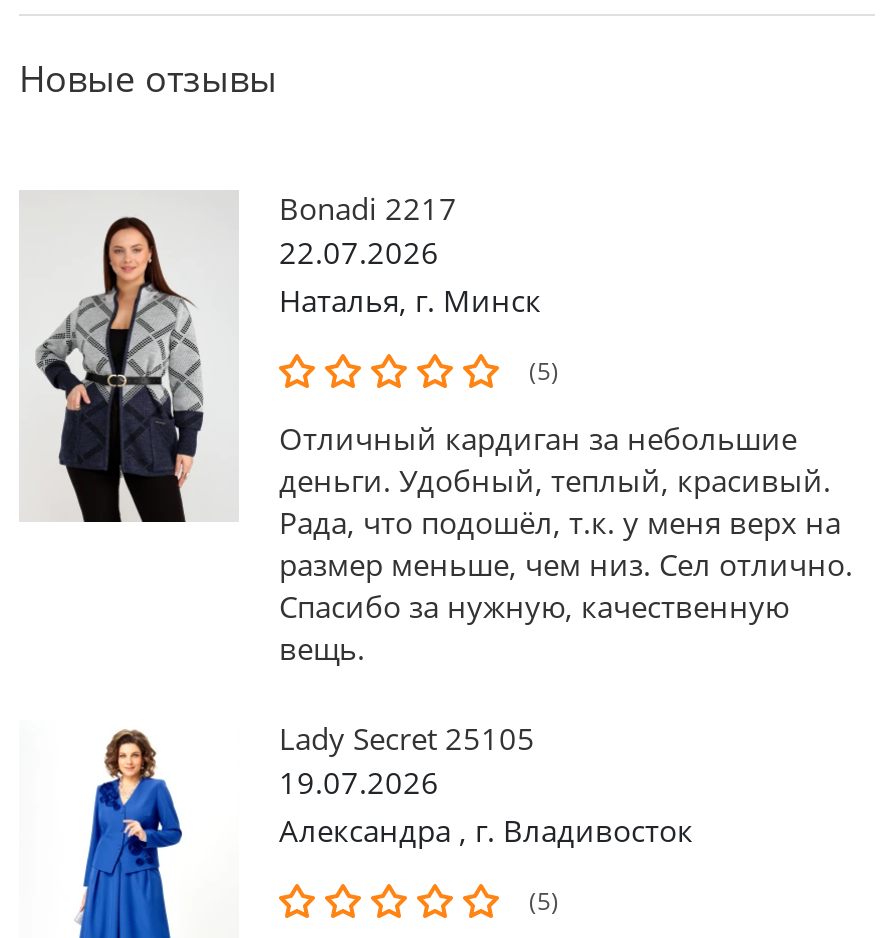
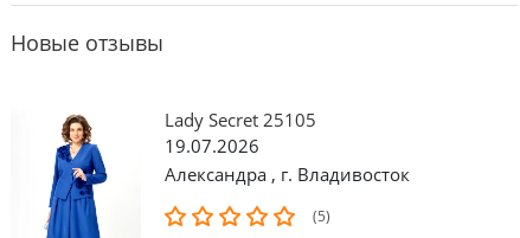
- [image]
- Bonadi 2217
- 22.07.2026
- Наталья, г. Минск
- (5)
- Отличный кардиган за небольшие
- деньги. Удобный, теплый, красивый.
- Рада, что подошёл, т.к. у меня верх на
- размер меньше, чем низ. Сел отлично.
- Спасибо за нужную, качественную
- вещь.
